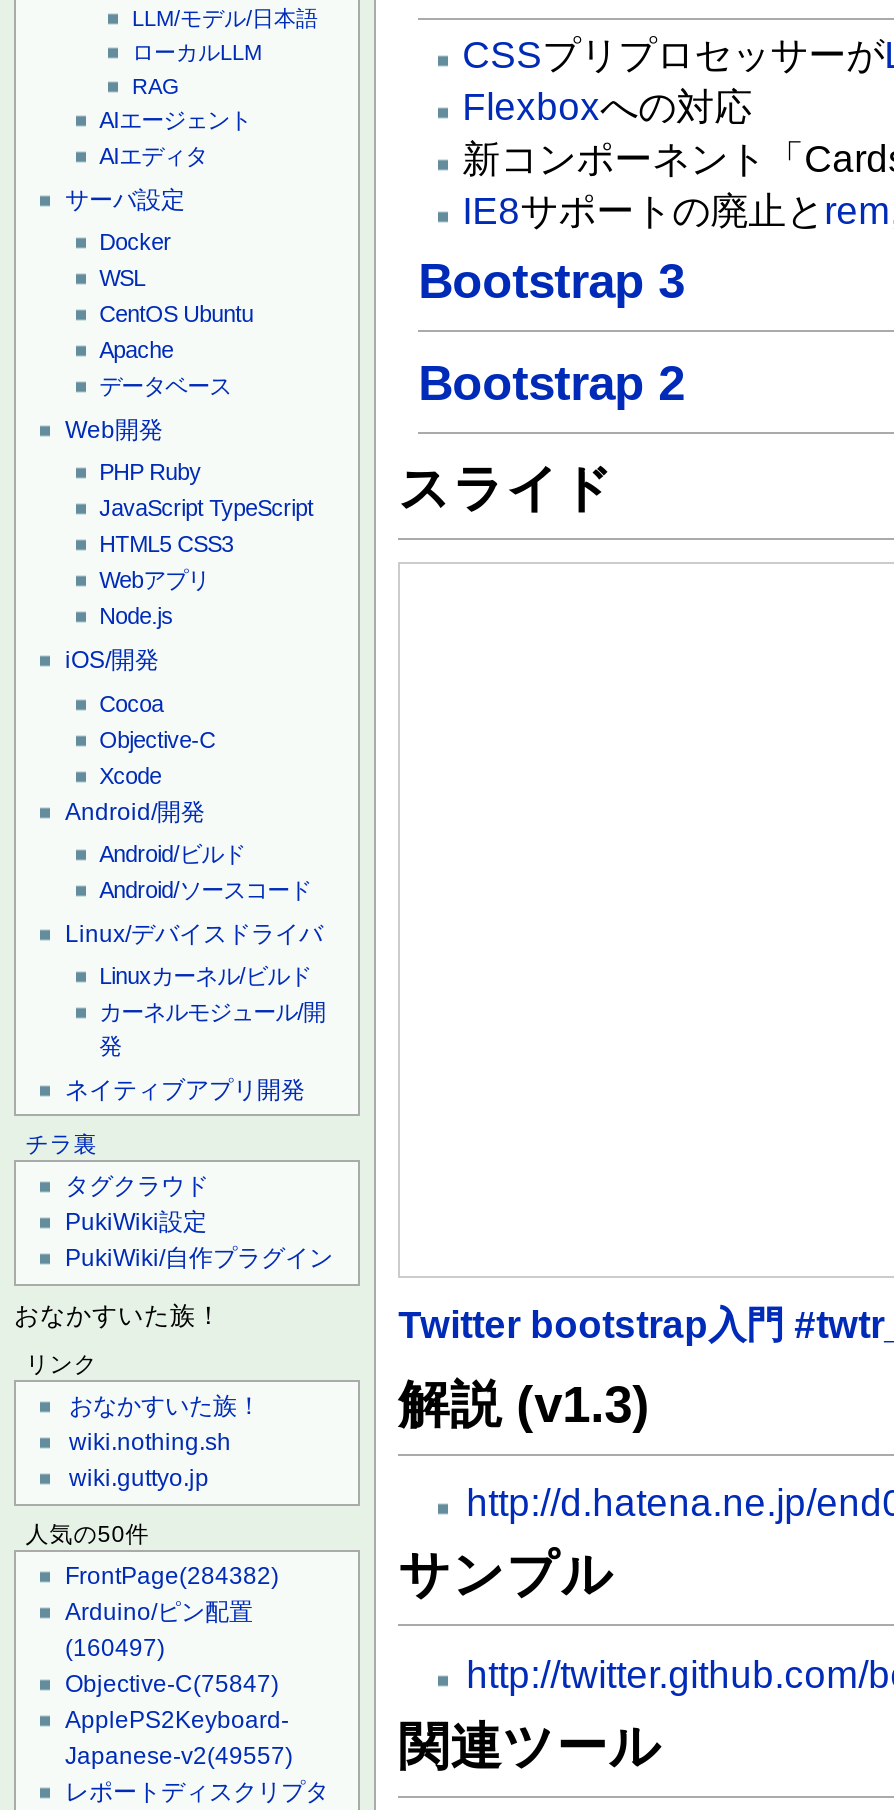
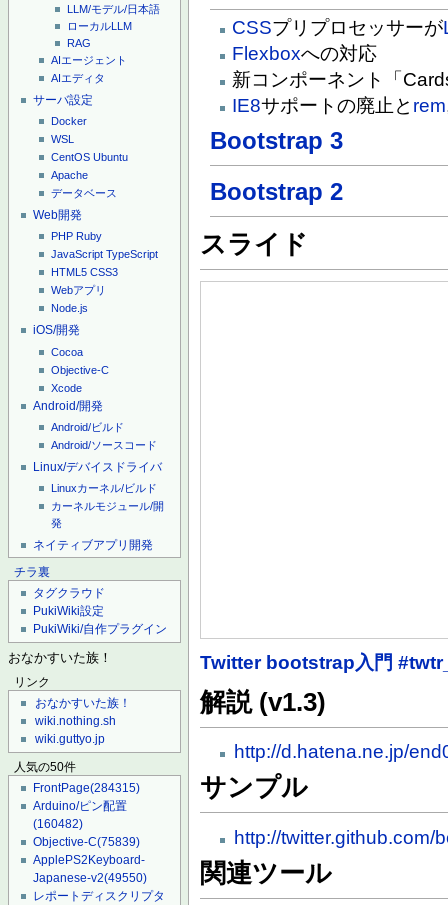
- FrontPage(284382)
+ FrontPage(284315)

- (160497)
+ (160482)

- Objective-C(75847)
+ Objective-C(75839)

- Japanese-v2(49557)
+ Japanese-v2(49550)
